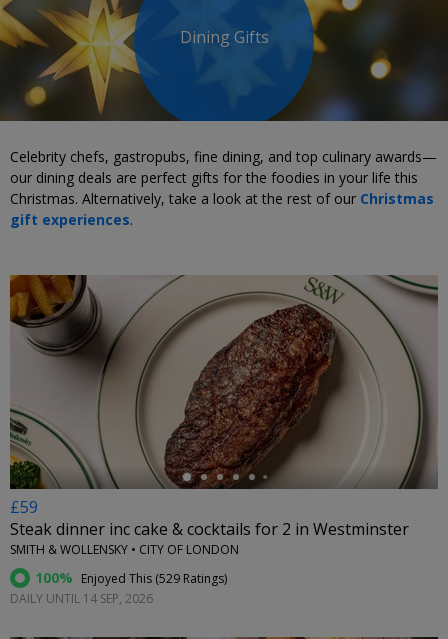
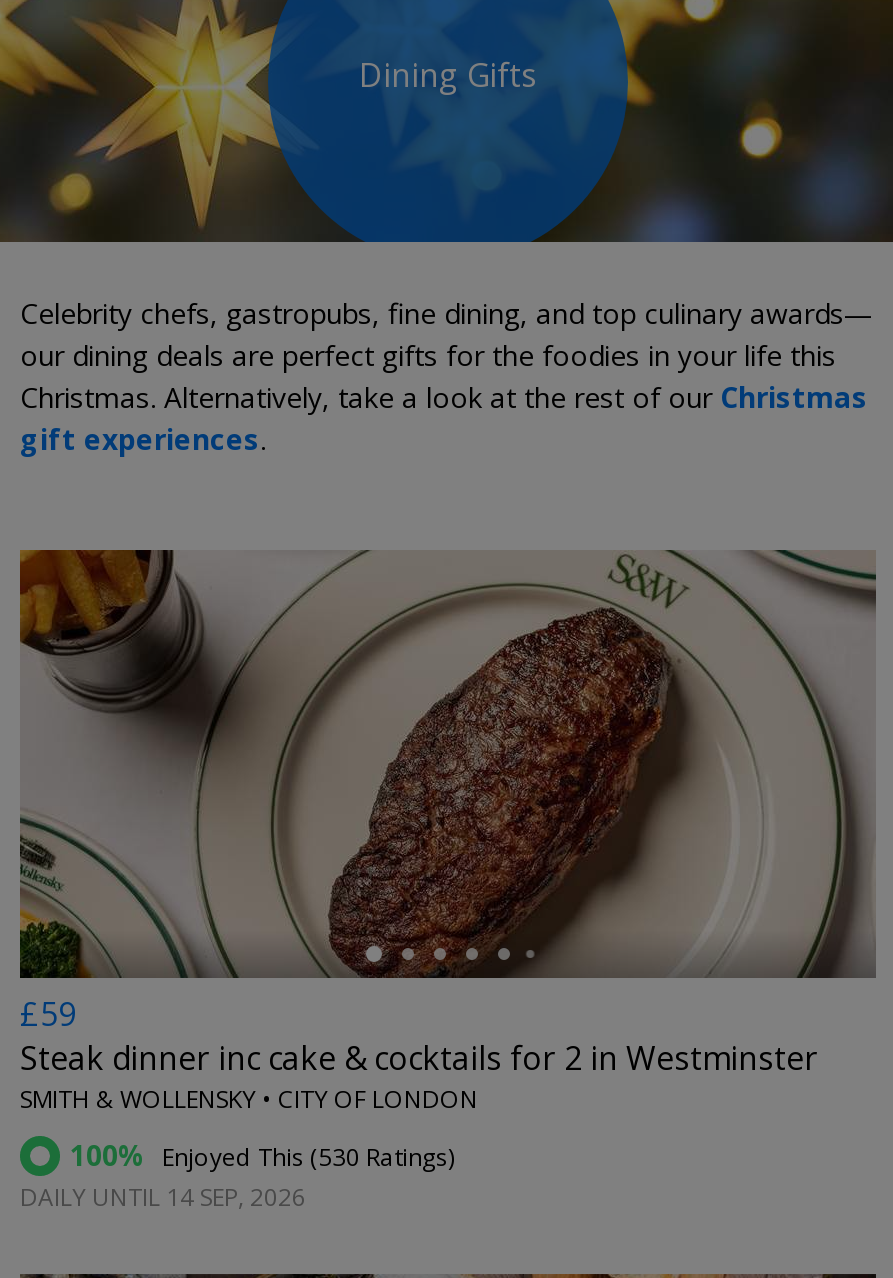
- 100% Enjoyed This (529 Ratings)
+ 100% Enjoyed This (530 Ratings)
